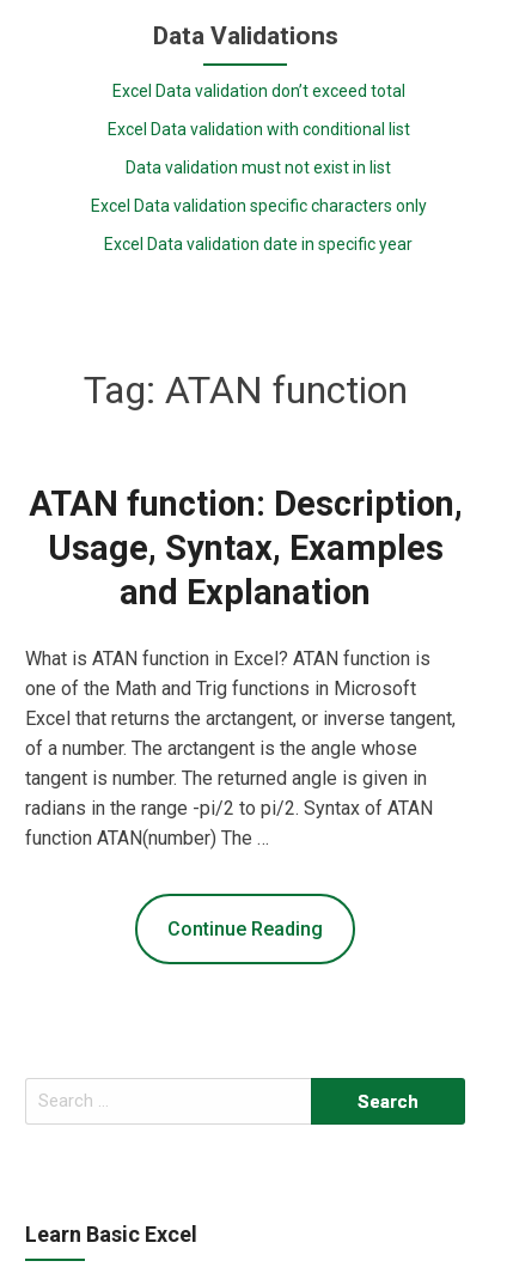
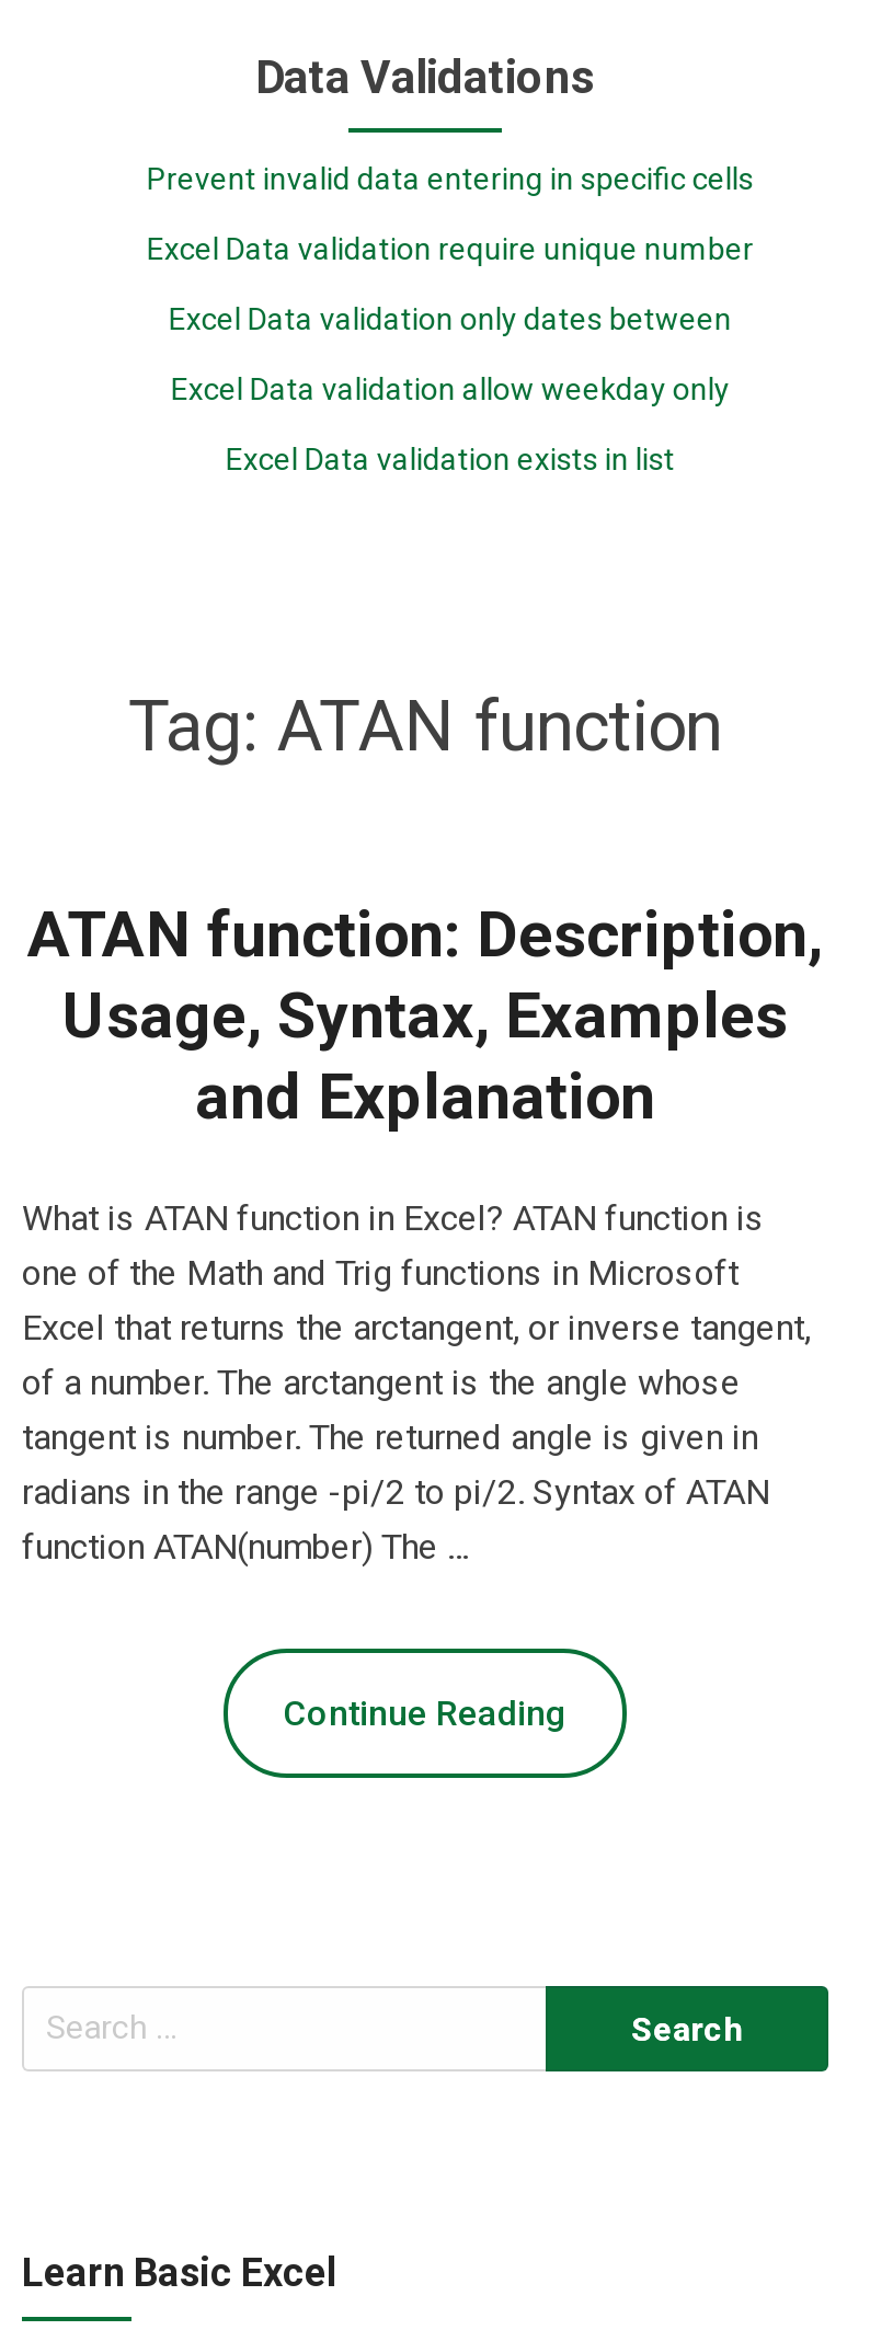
- Excel Data validation don’t exceed total
+ Prevent invalid data entering in specific cells

- Excel Data validation with conditional list
+ Excel Data validation require unique number

- Data validation must not exist in list
+ Excel Data validation only dates between

- Excel Data validation specific characters only
+ Excel Data validation allow weekday only

- Excel Data validation date in specific year
+ Excel Data validation exists in list
